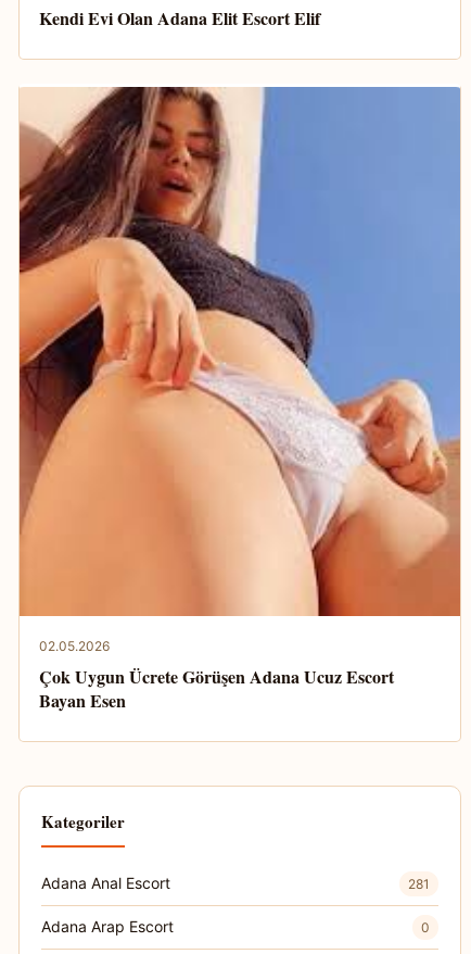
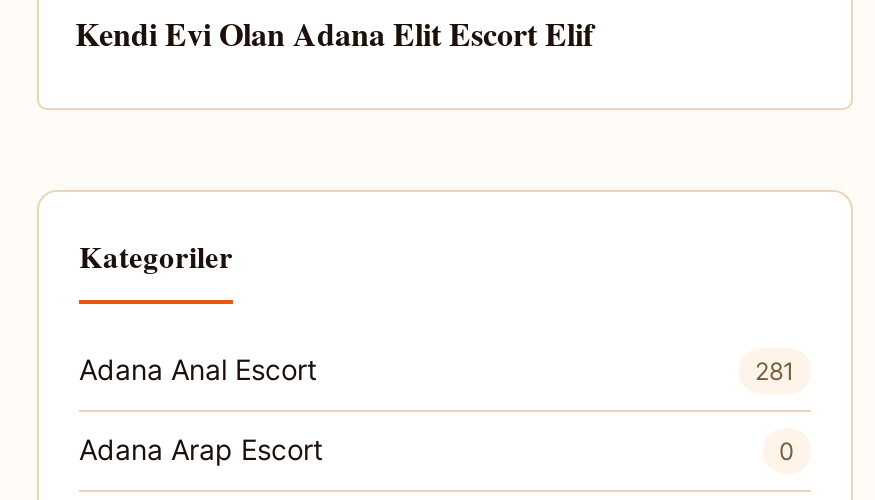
- [image]
- 02.05.2026
- Çok Uygun Ücrete Görüşen Adana Ucuz Escort
- Bayan Esen
